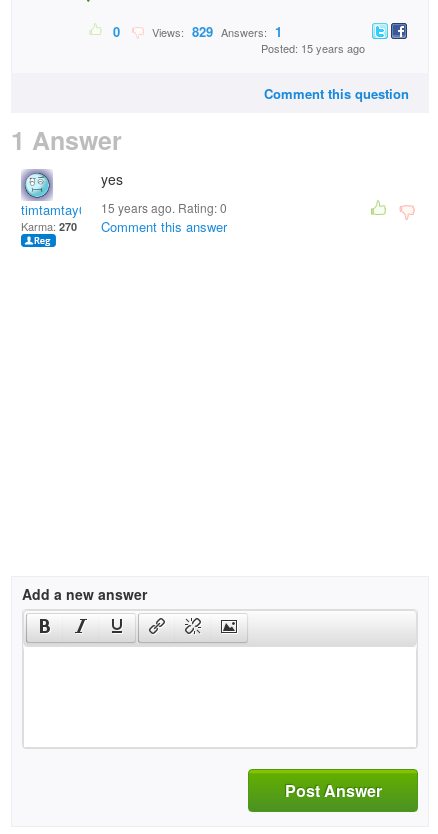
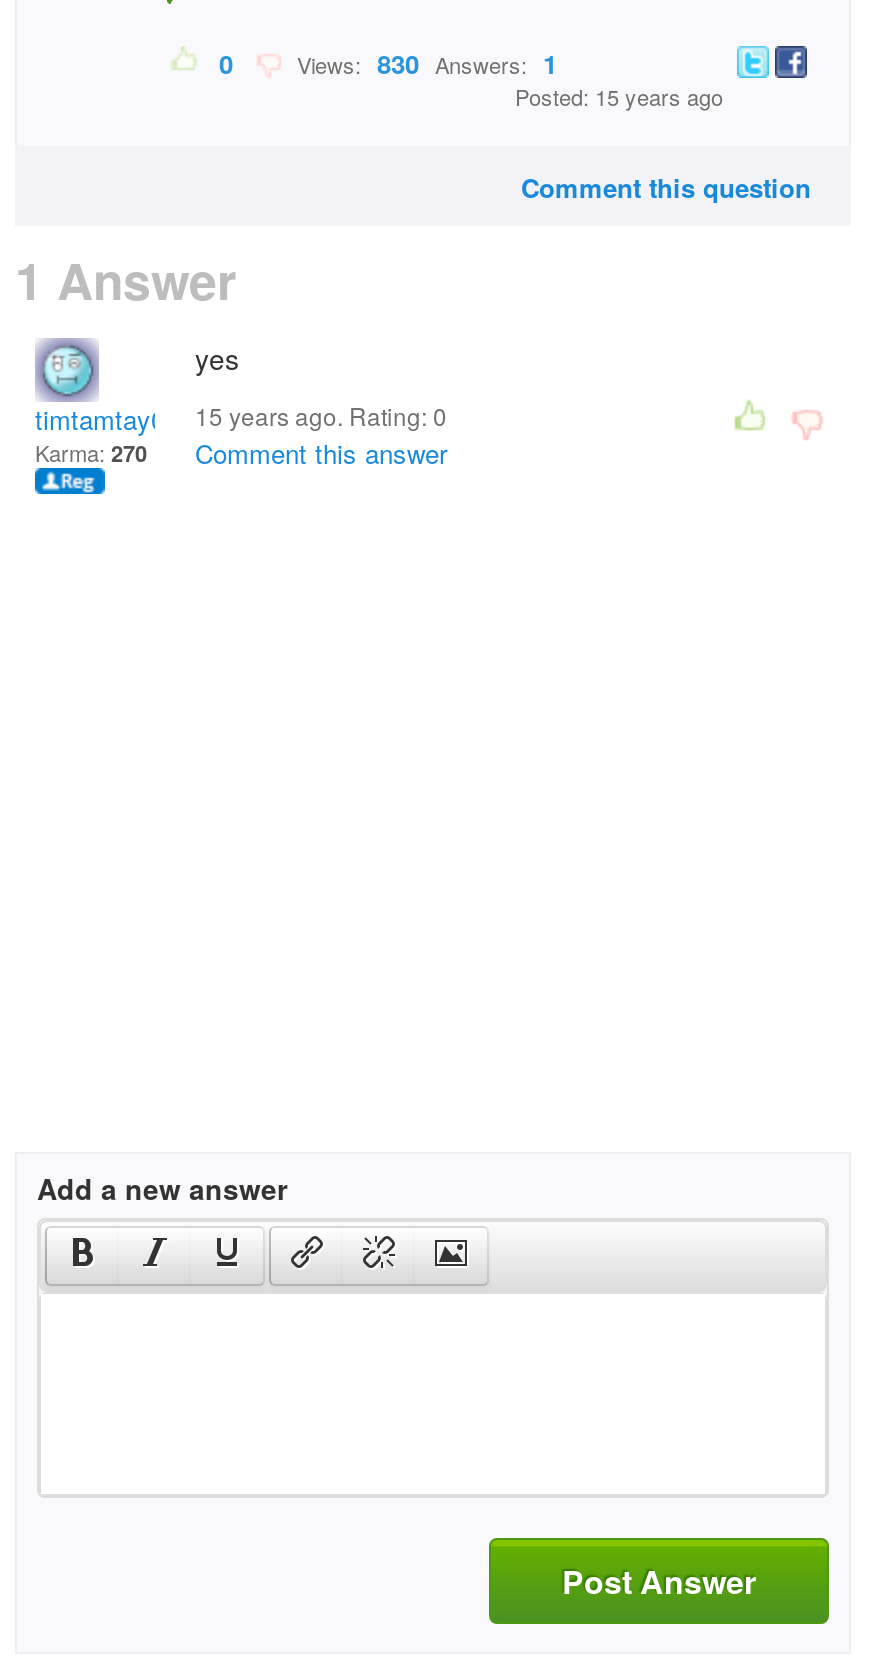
- Views: 829 Answers: 1
+ Views: 830 Answers: 1
